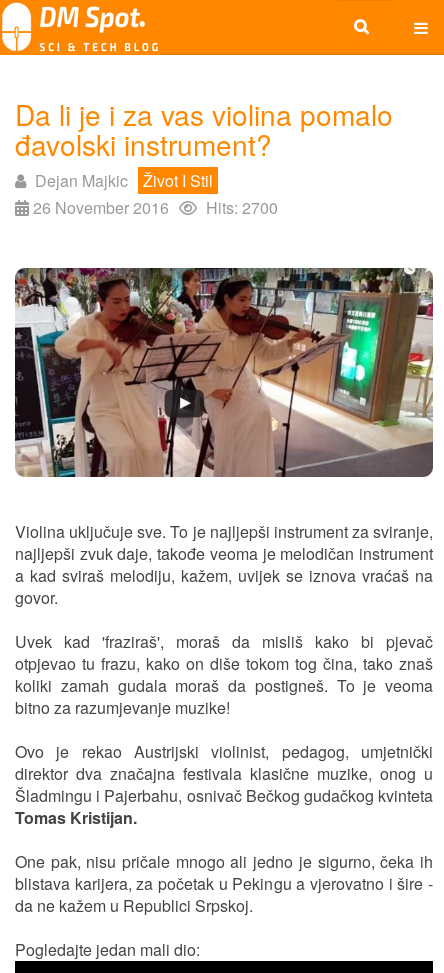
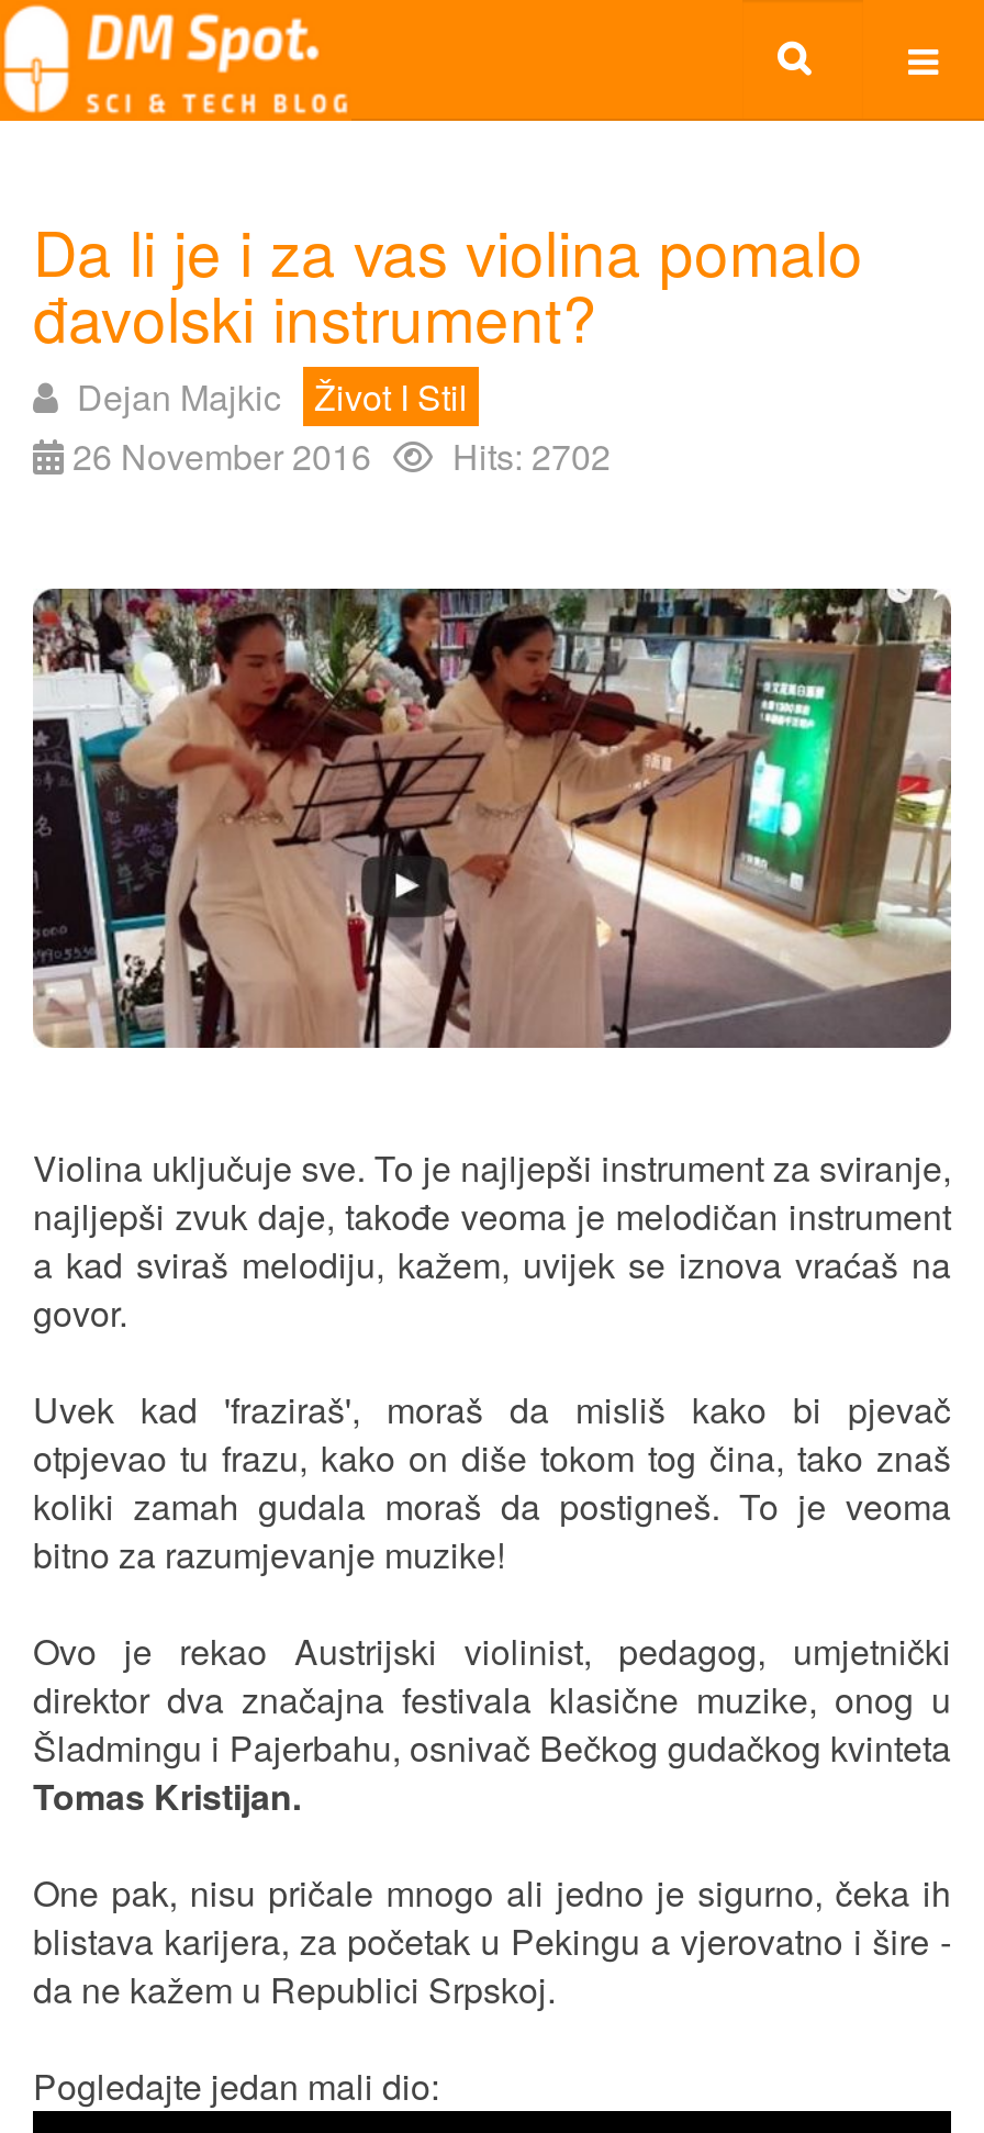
- 26 November 2016 Hits: 2700
+ 26 November 2016 Hits: 2702
